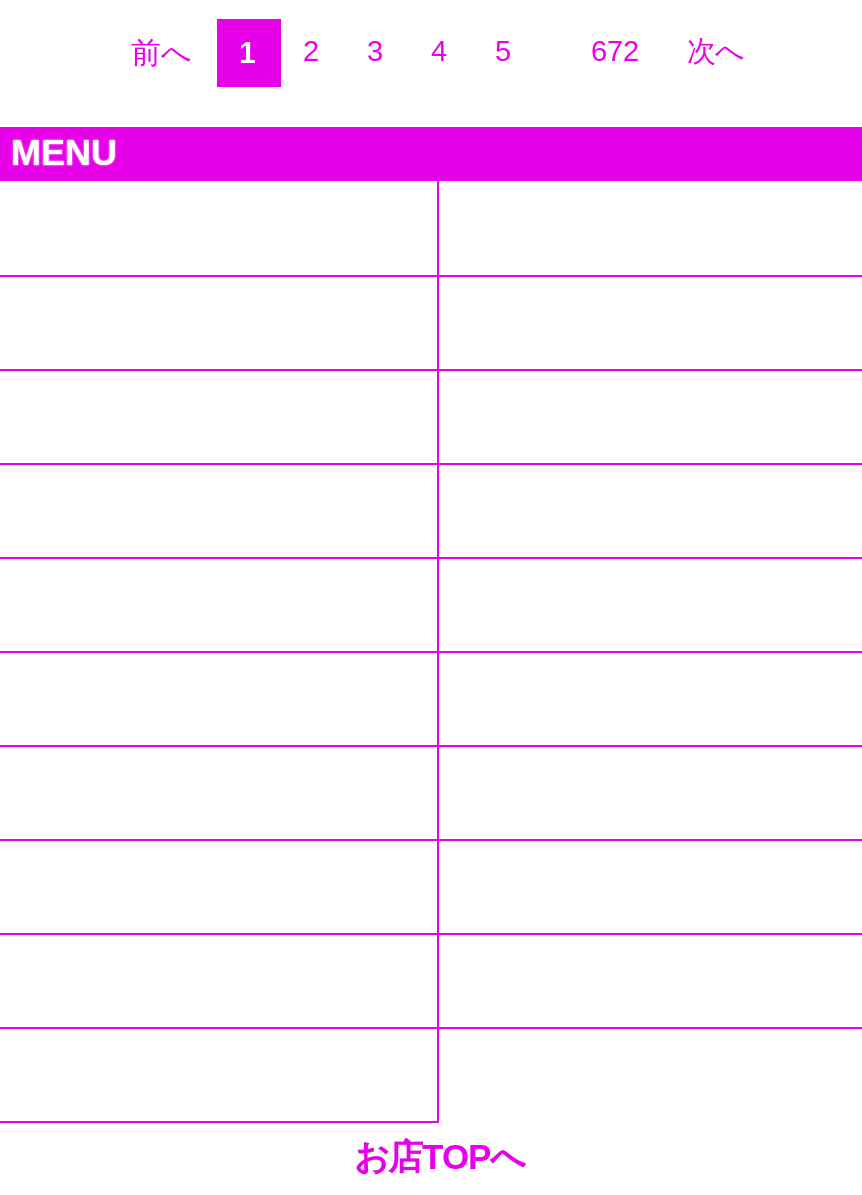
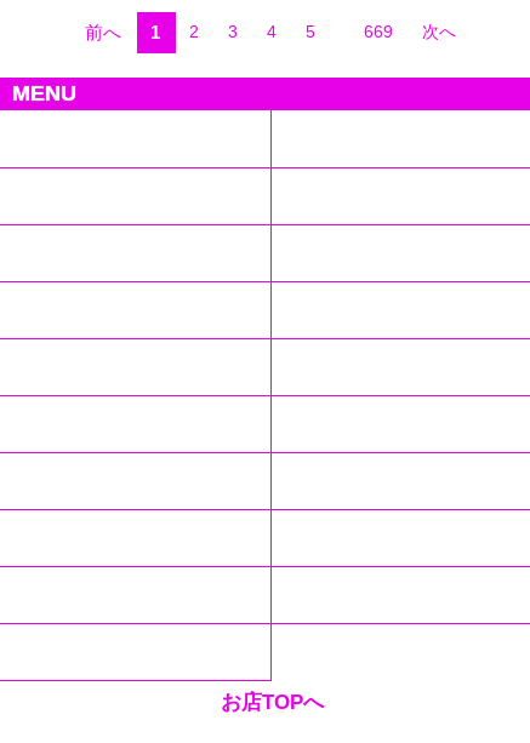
- 672
+ 669
